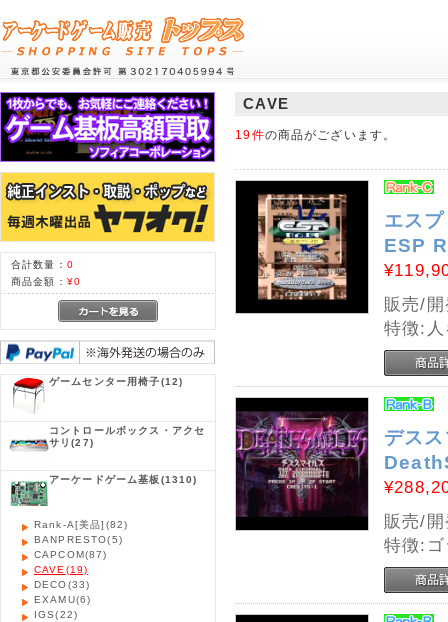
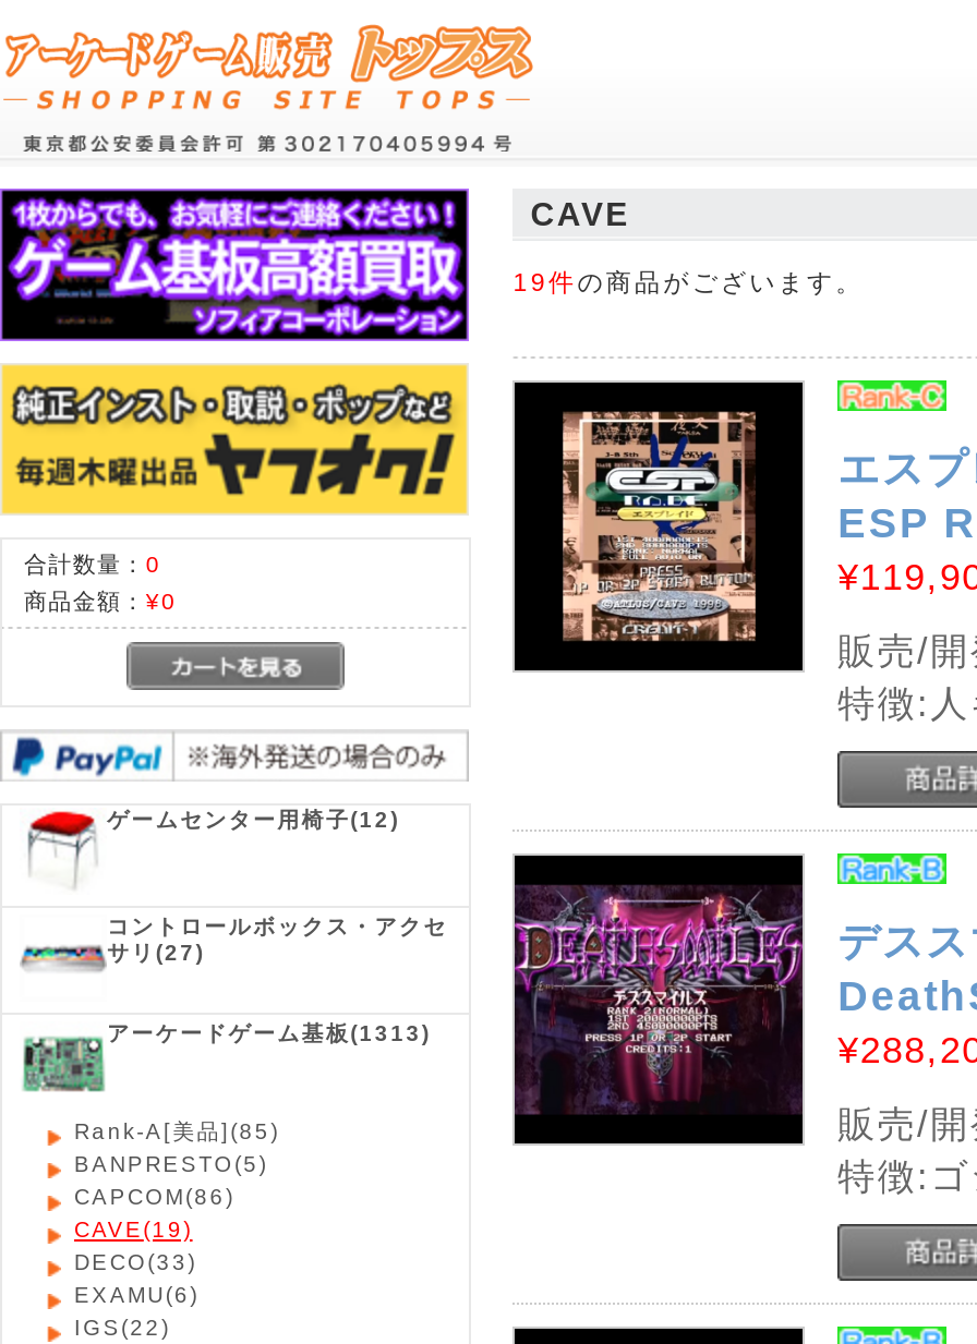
- アーケードゲーム基板(1310)
+ アーケードゲーム基板(1313)

- Rank-A[美品] (82)
+ Rank-A[美品] (85)

- CAPCOM (87)
+ CAPCOM (86)
